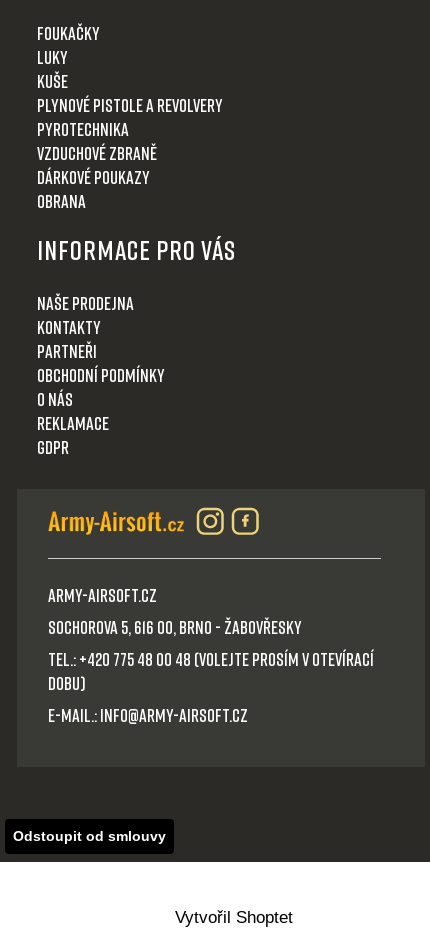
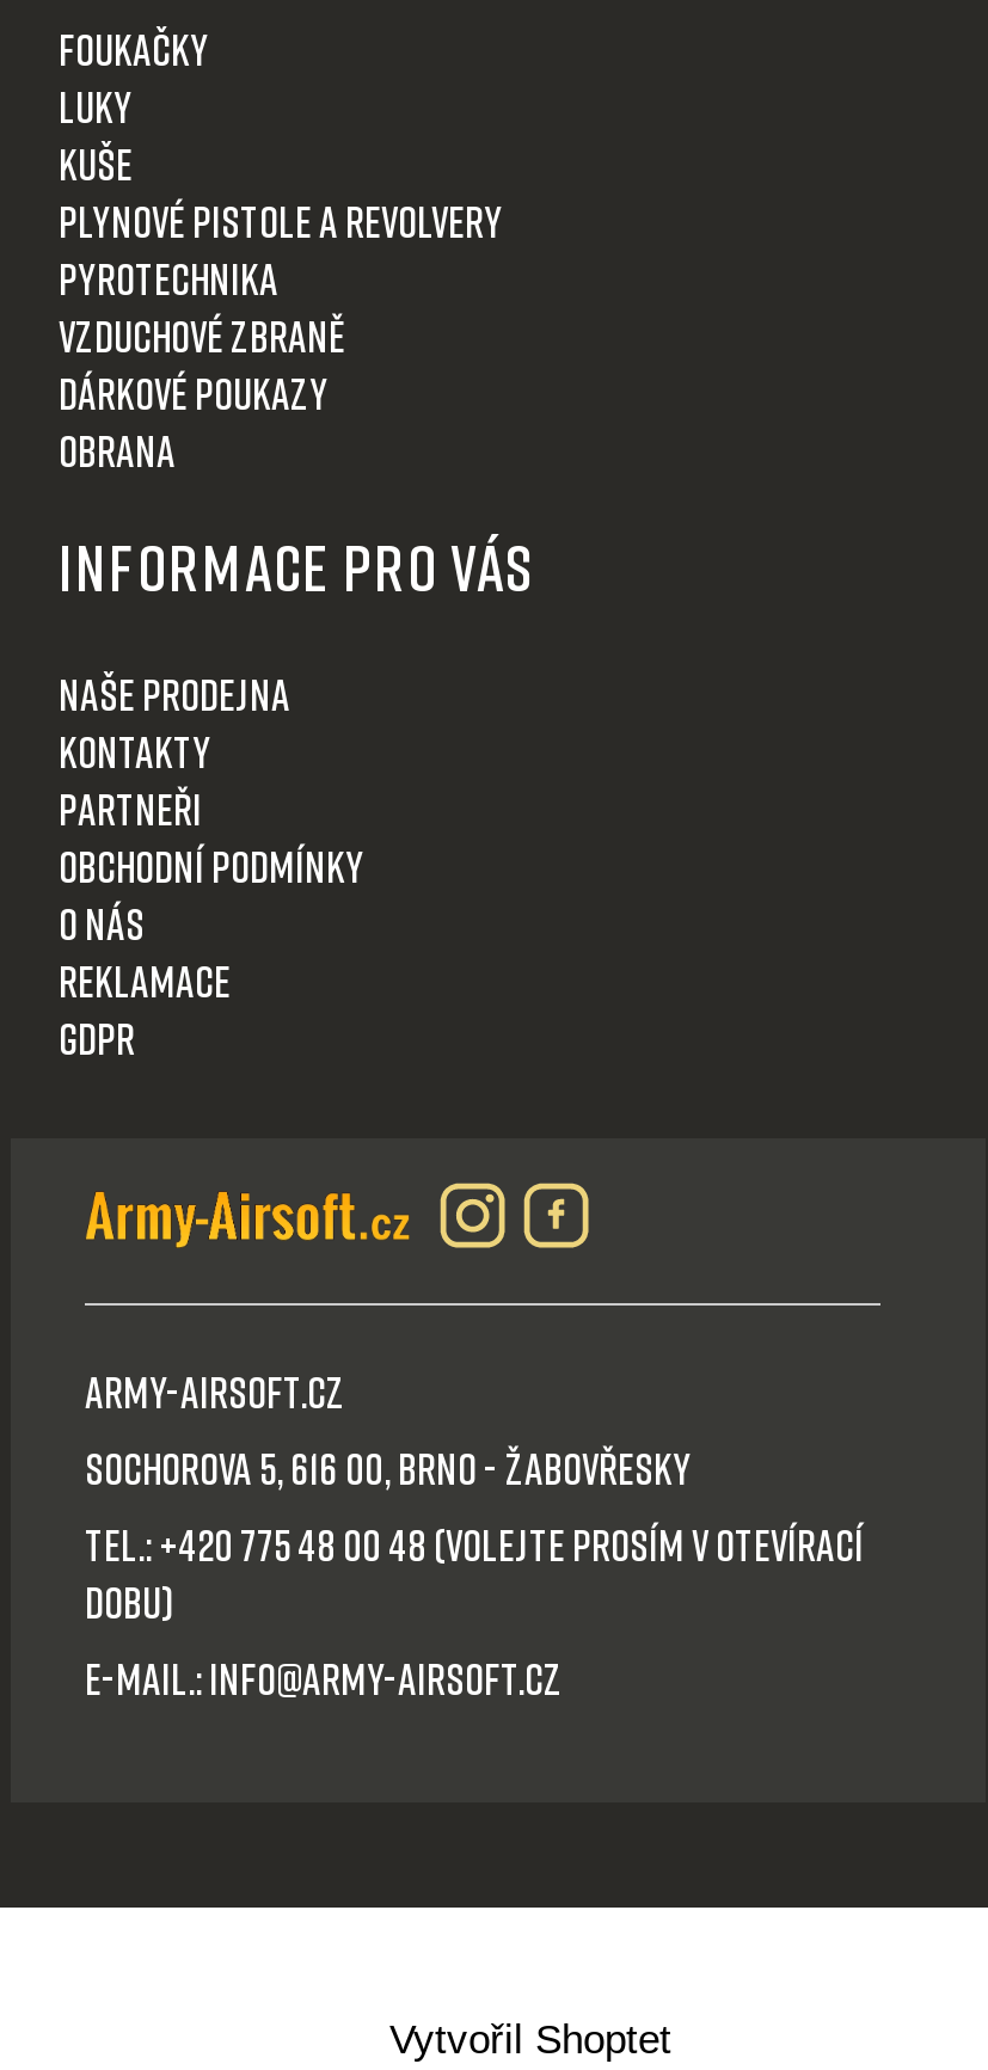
- Odstoupit od smlouvy
